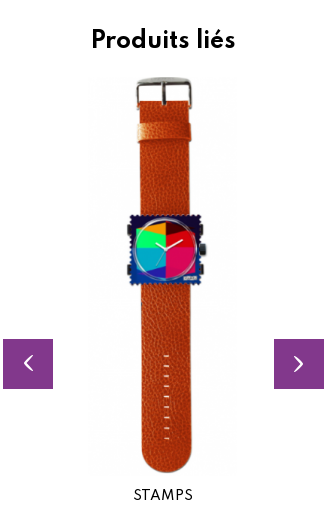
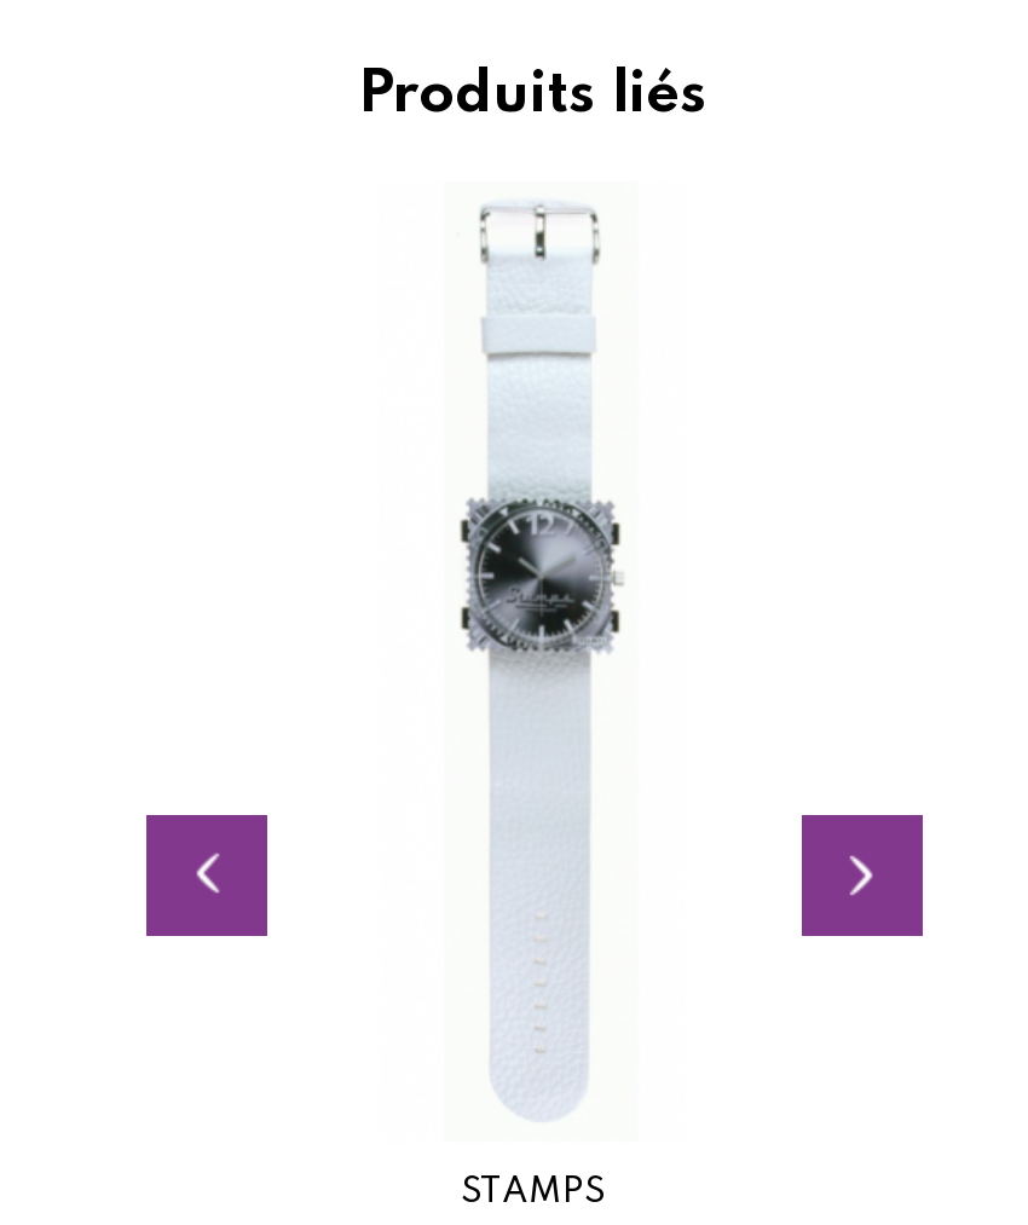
- [image]
+ [image]
